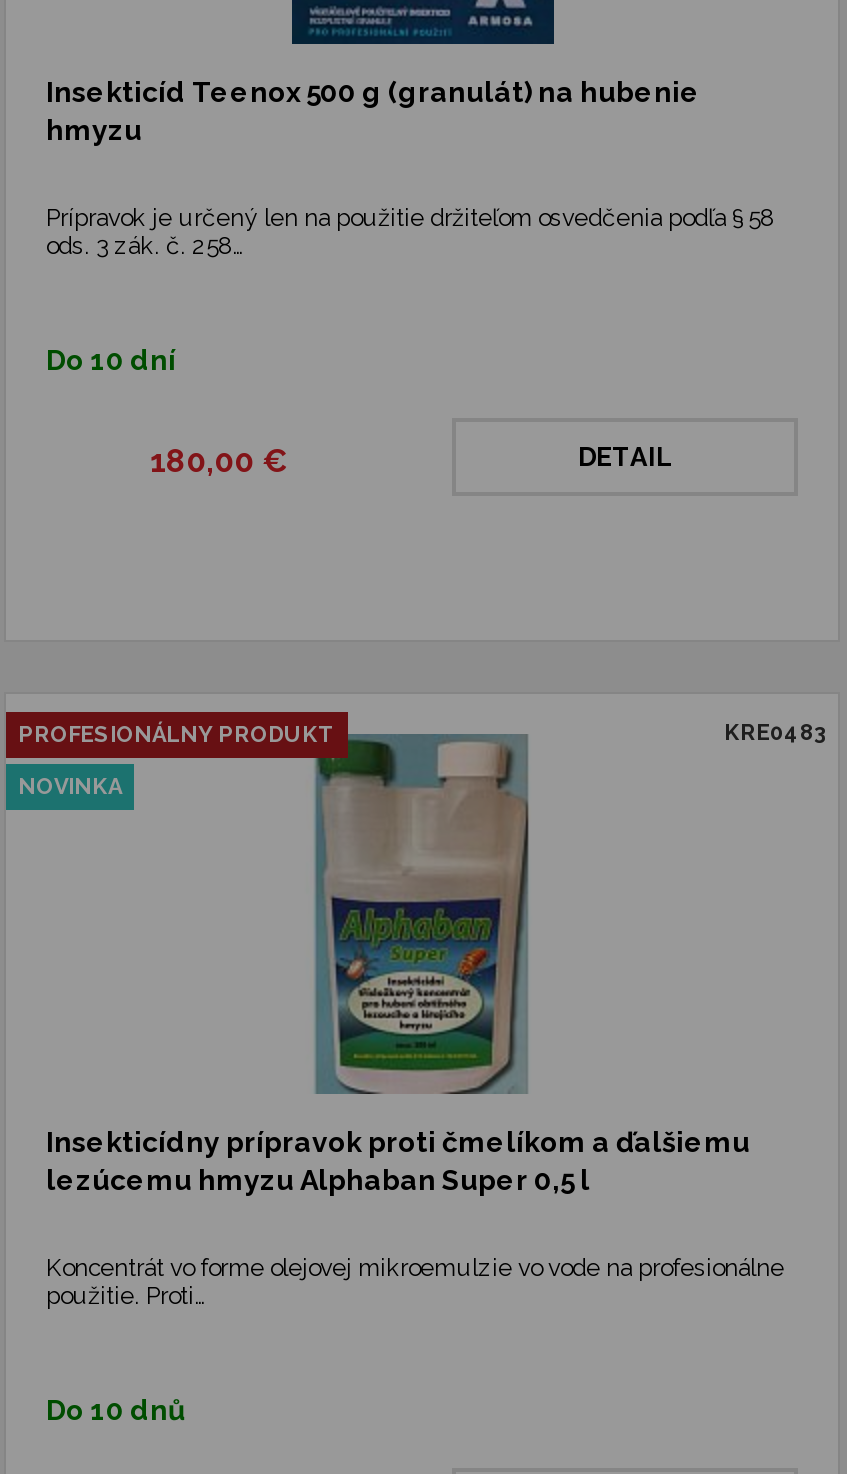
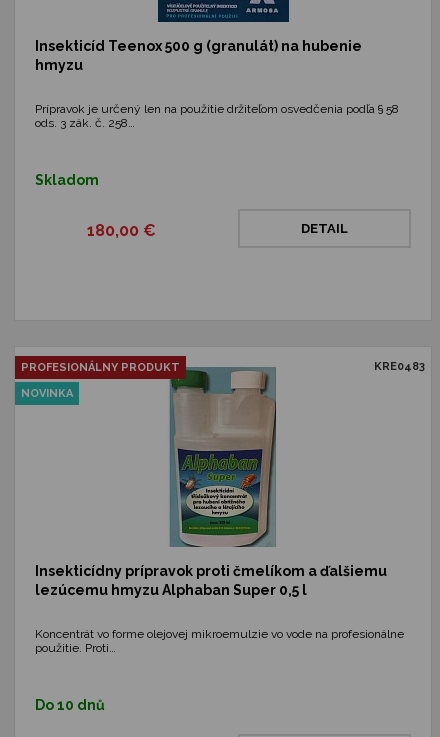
- Do 10 dní
+ Skladom
